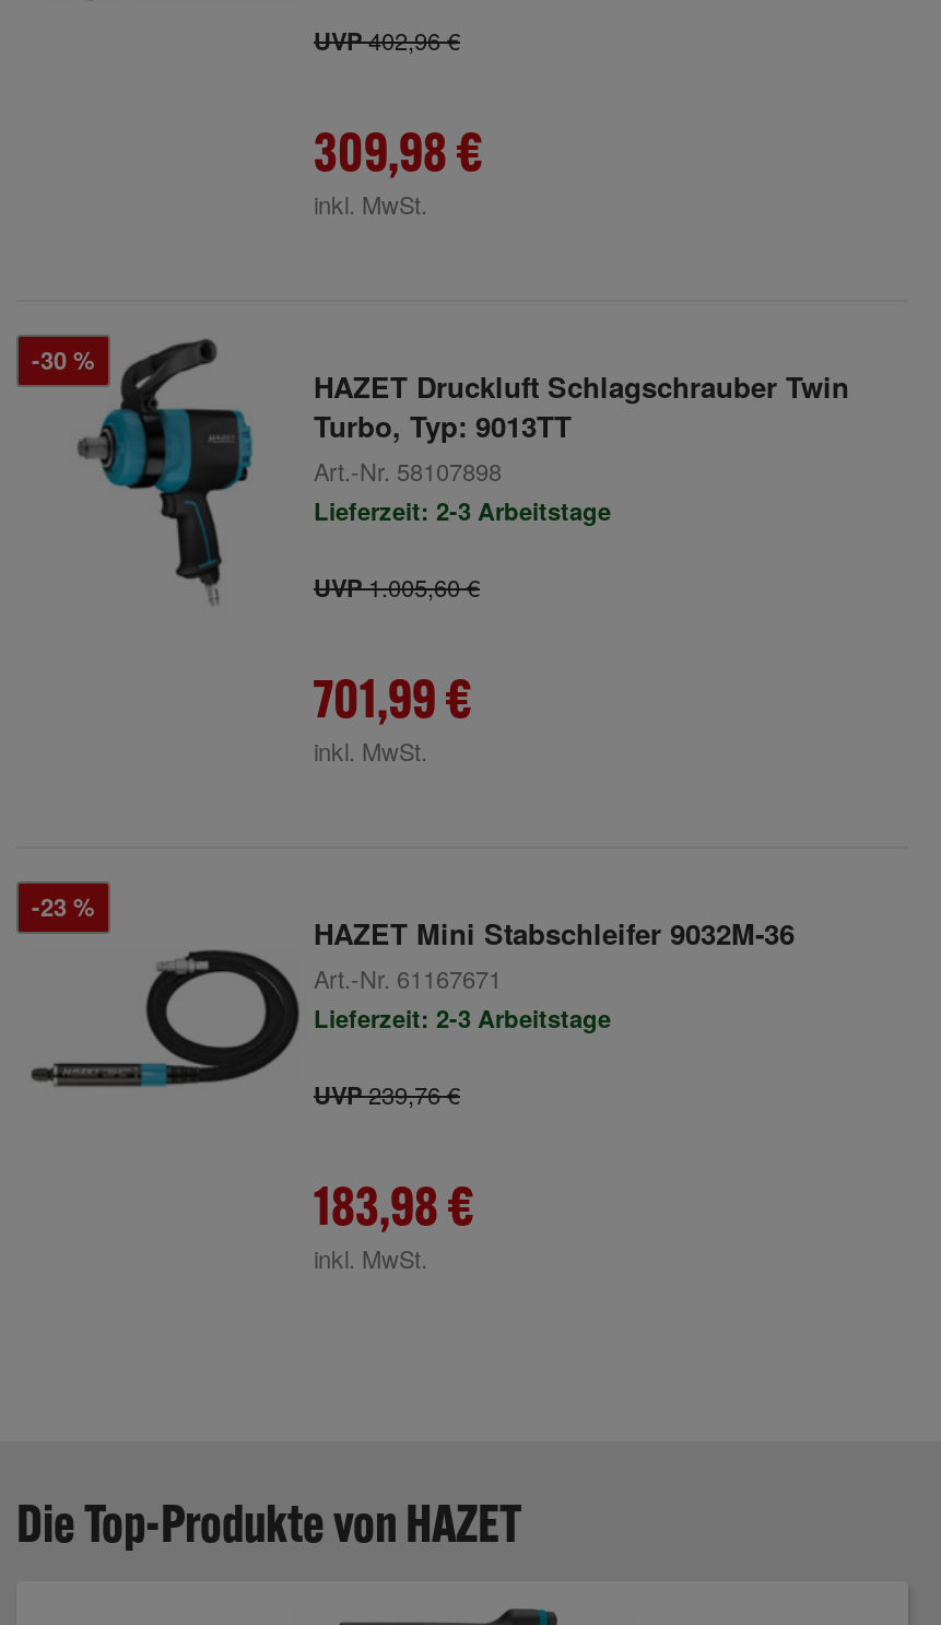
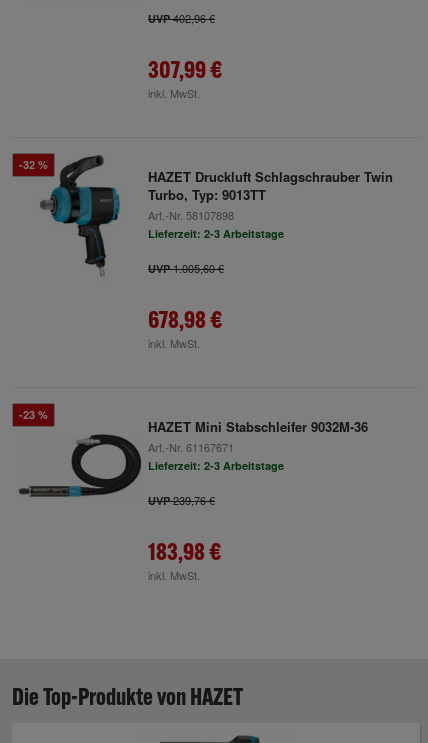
- 309,98 €
+ 307,99 €

- -30 %
+ -32 %

- 701,99 €
+ 678,98 €
